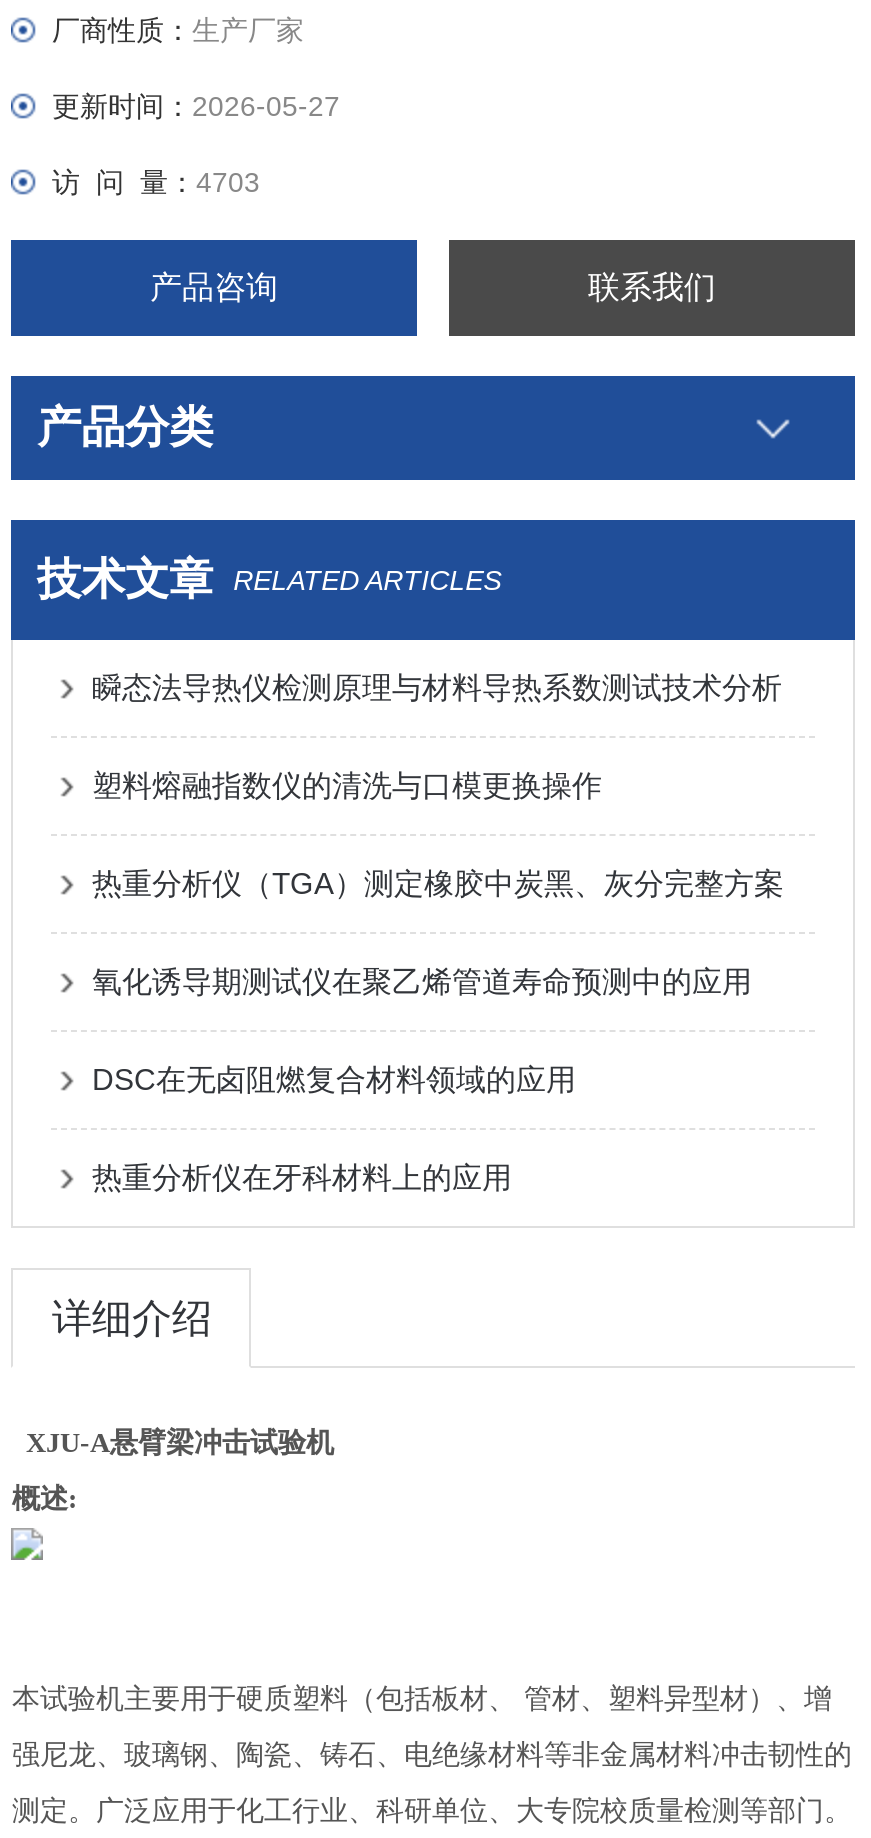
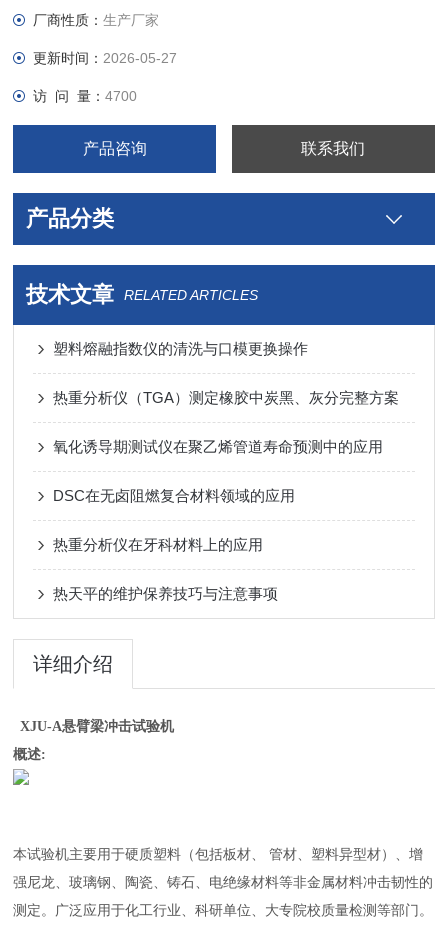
- 访 问 量：4703
+ 访 问 量：4700

- 瞬态法导热仪检测原理与材料导热系数测试技术分析

moved up: 塑料熔融指数仪的清洗与口模更换操作 | 热重分析仪（TGA）测定橡胶中炭黑、灰分完整方案 | 氧化诱导期测试仪在聚乙烯管道寿命预测中的应用 | DSC在无卤阻燃复合材料领域的应用 | 热重分析仪在牙科材料上的应用

+ 热天平的维护保养技巧与注意事项
